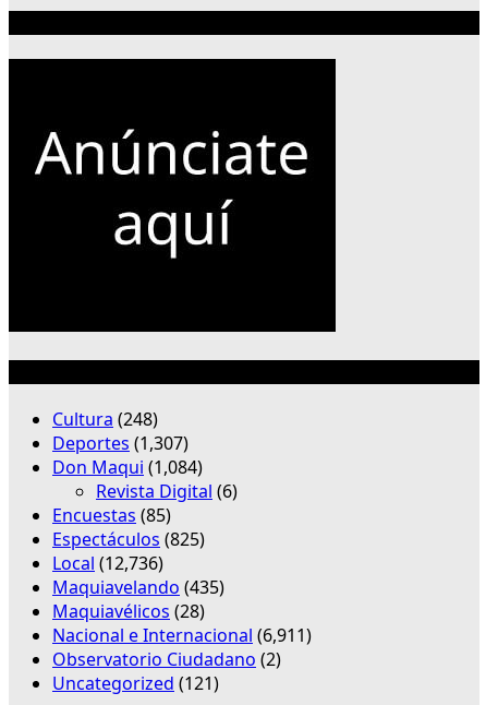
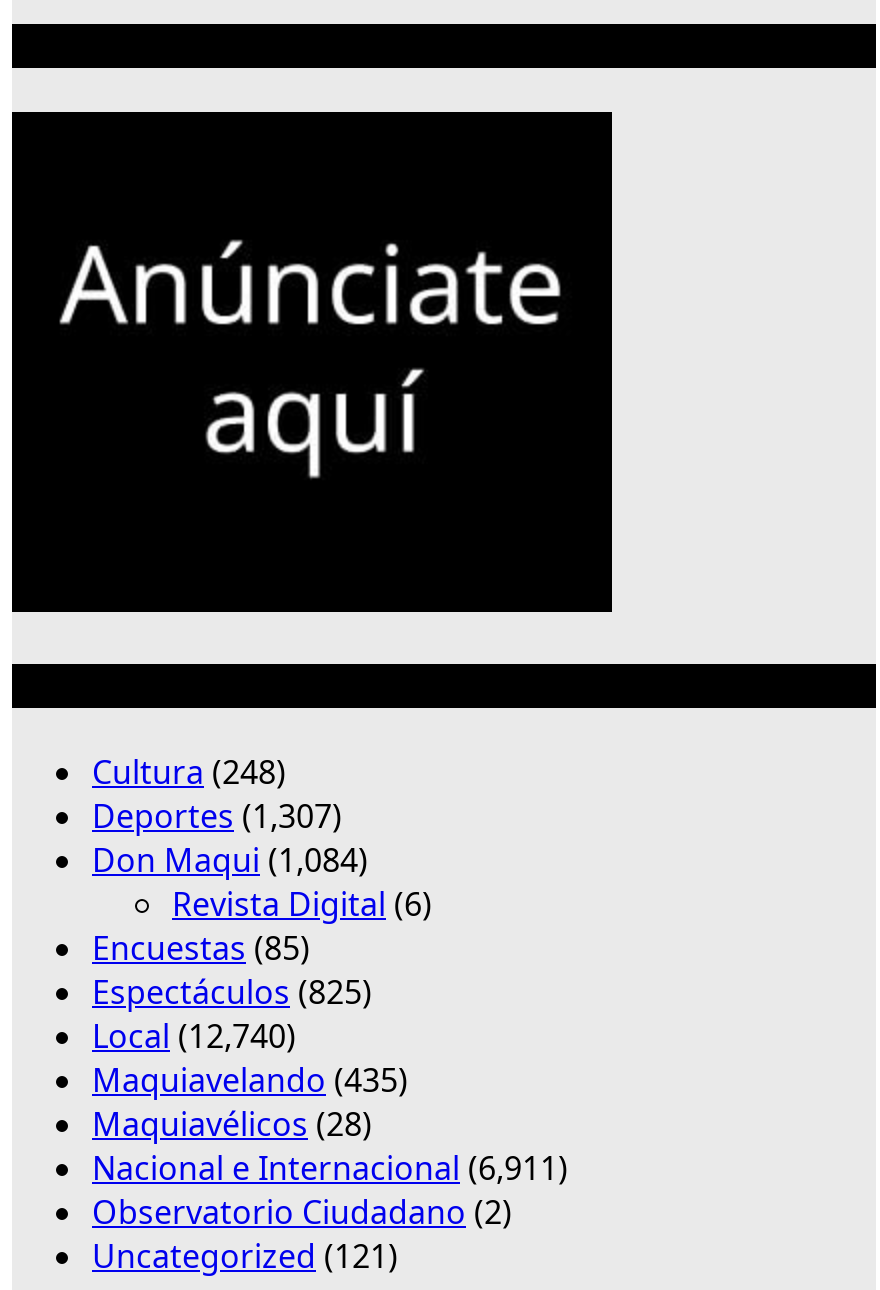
- Local (12,736)
+ Local (12,740)
